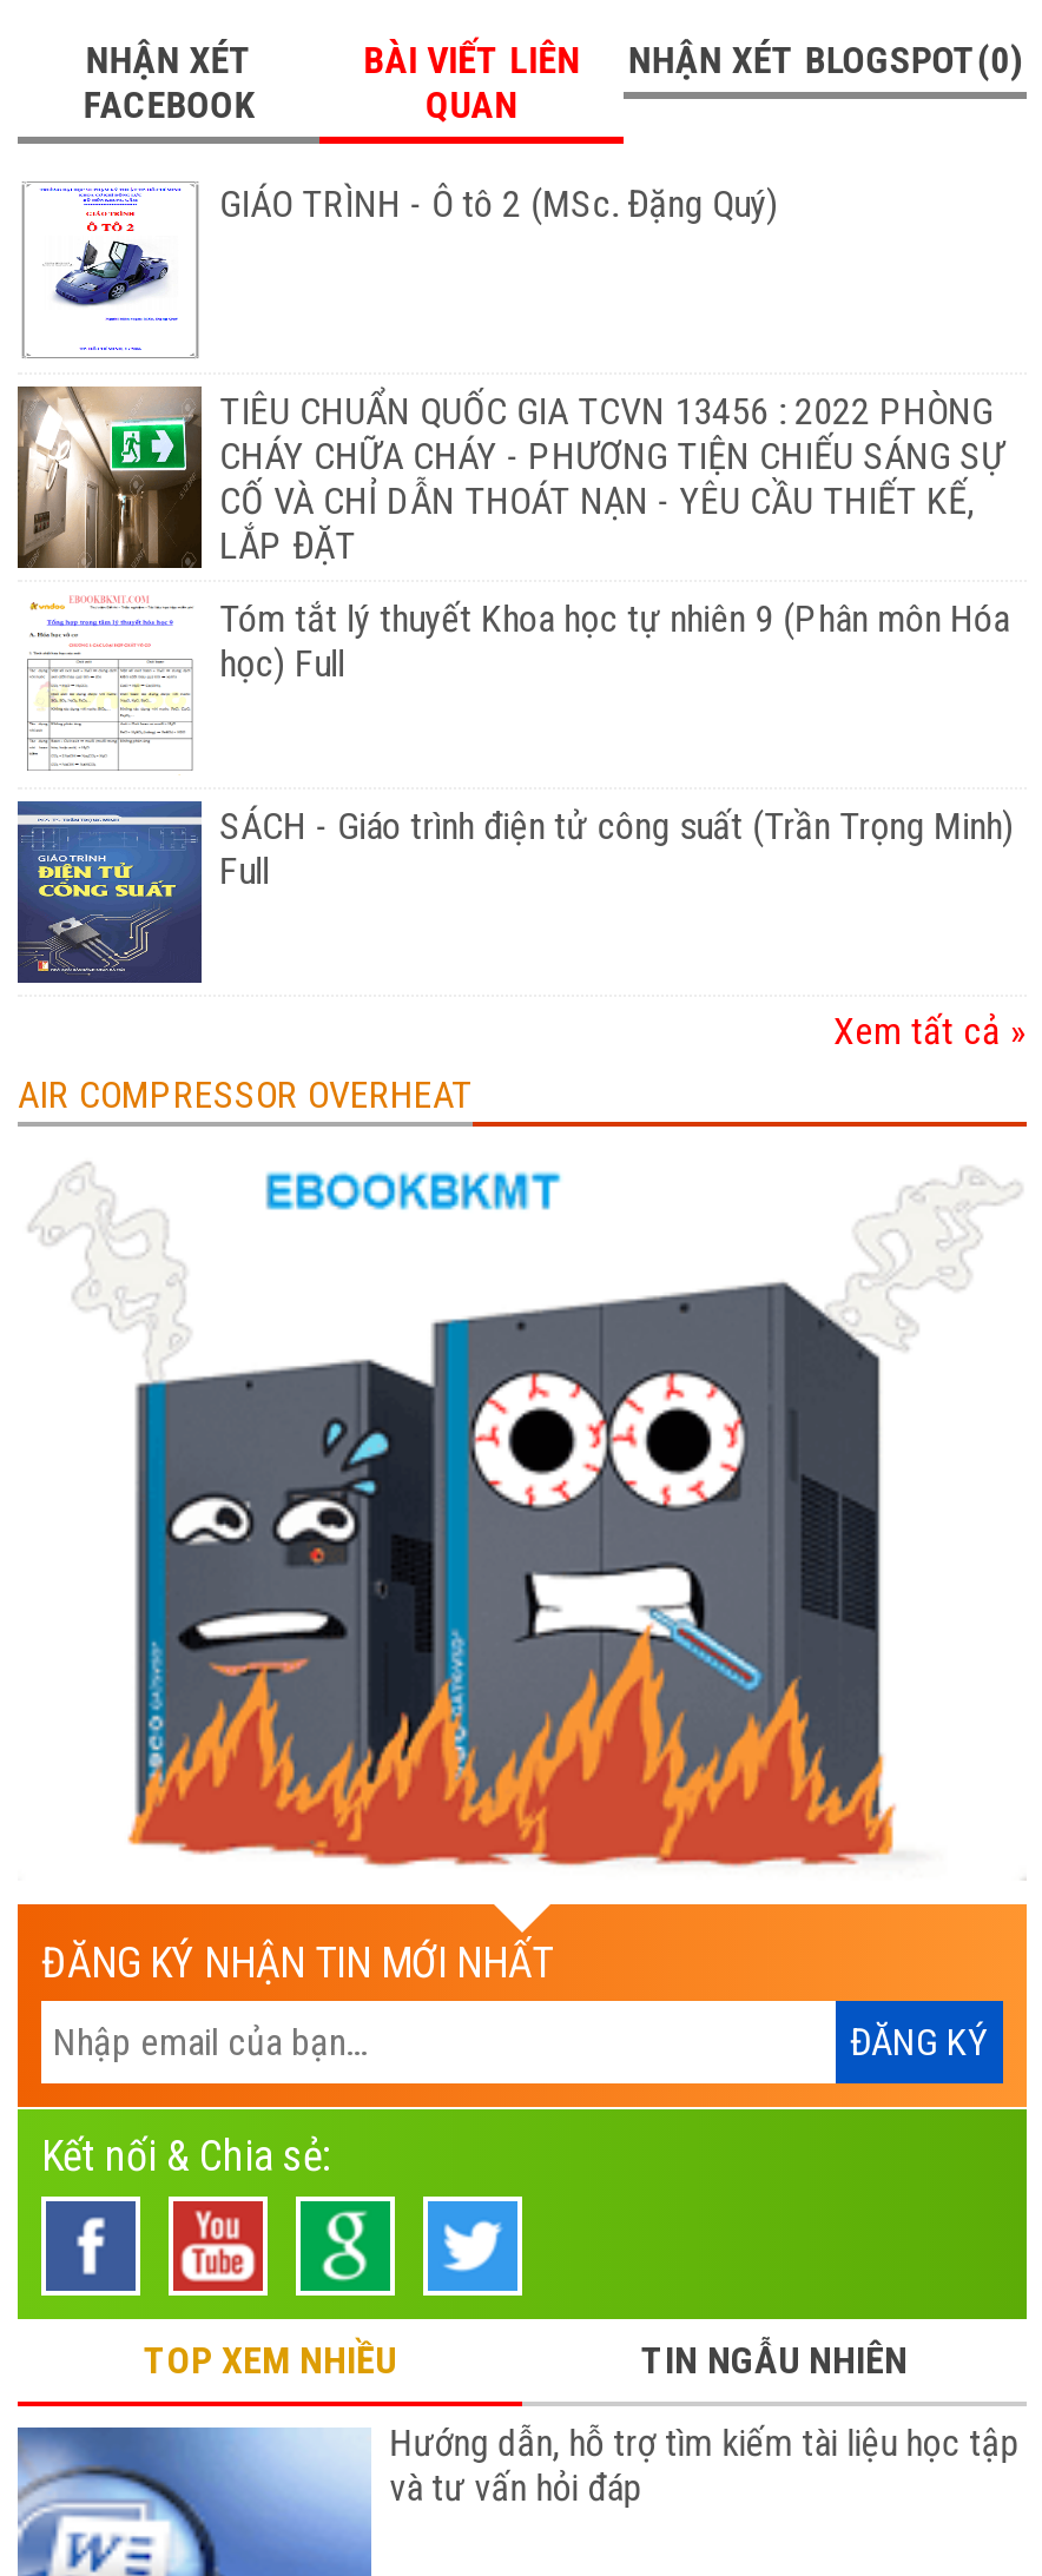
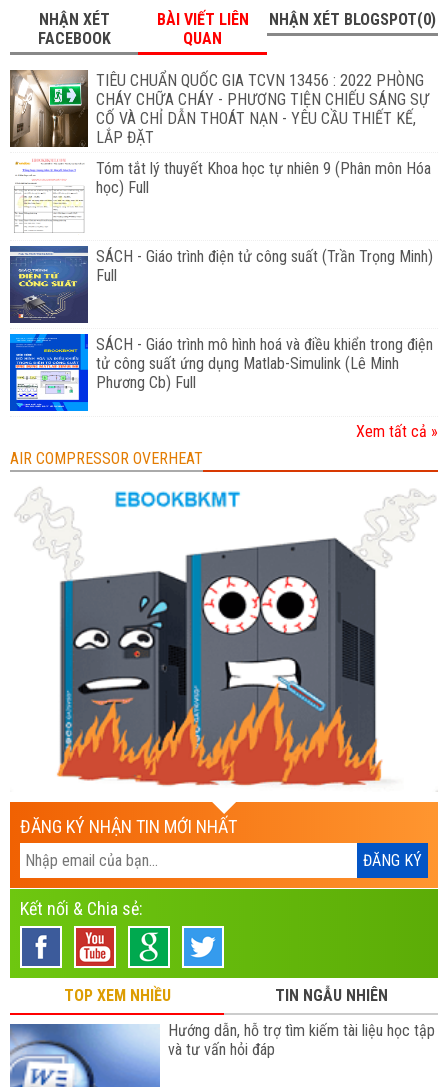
- [image]
- GIÁO TRÌNH - Ô tô 2 (MSc. Đặng Quý)

moved up: [image] | TIÊU CHUẨN QUỐC GIA TCVN 13456 : 2022 PHÒNG | CHÁY CHỮA CHÁY - PHƯƠNG TIỆN CHIẾU SÁNG SỰ | ... | SÁCH - Giáo trình điện tử công suất (Trần Trọng Minh) | Full

+ [image]
+ SÁCH - Giáo trình mô hình hoá và điều khiển trong điện
+ tử công suất ứng dụng Matlab-Simulink (Lê Minh
+ Phương Cb) Full
